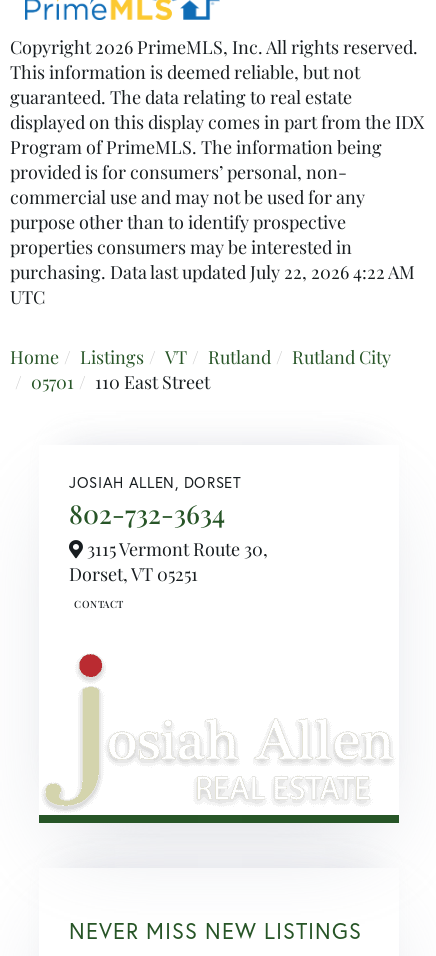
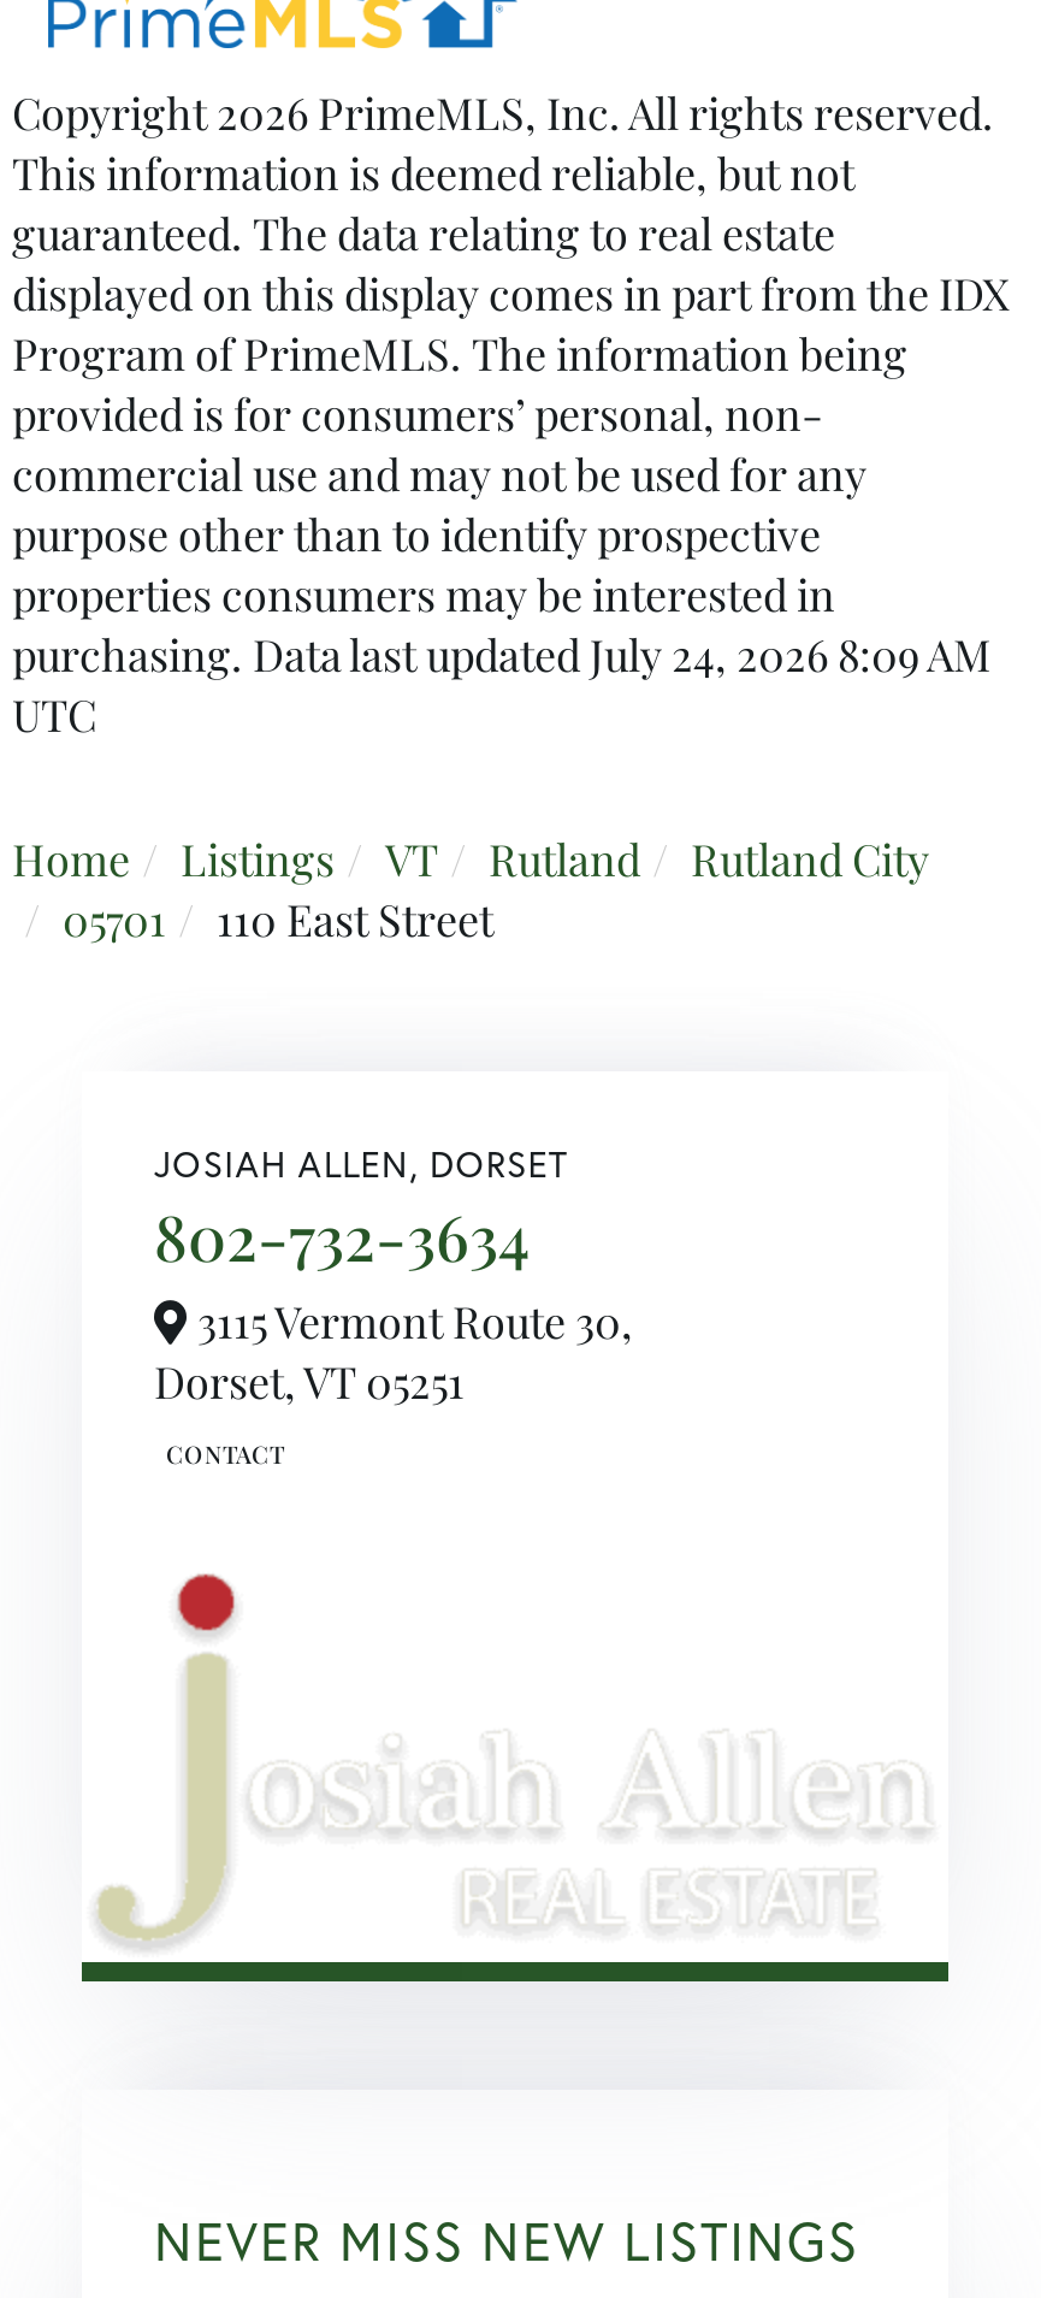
- purchasing. Data last updated July 22, 2026 4:22 AM
+ purchasing. Data last updated July 24, 2026 8:09 AM
